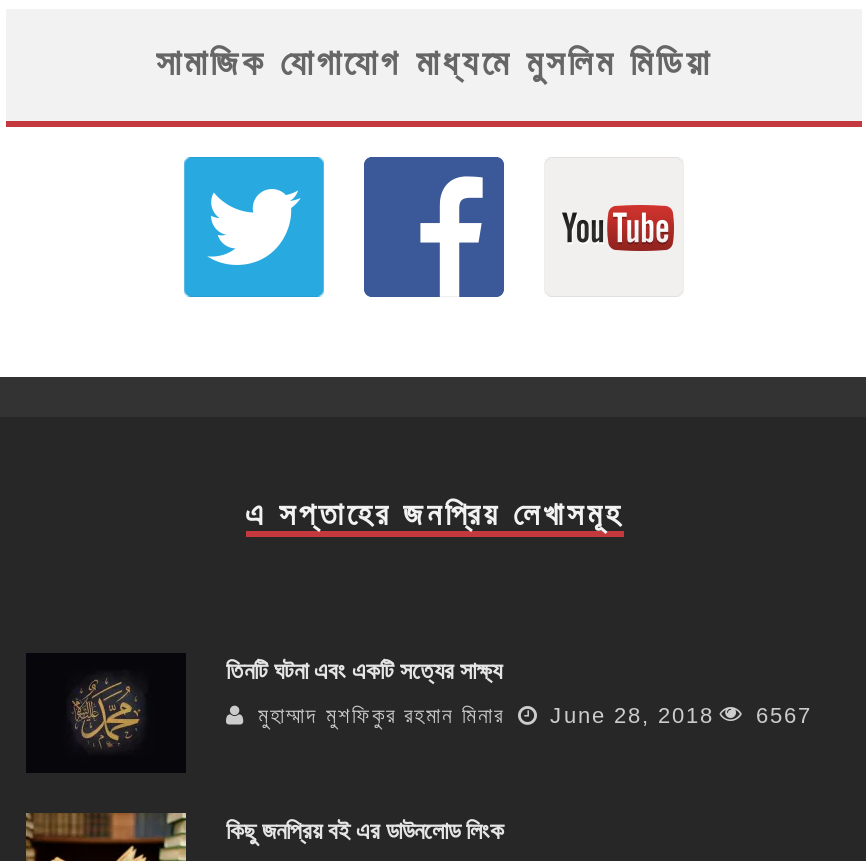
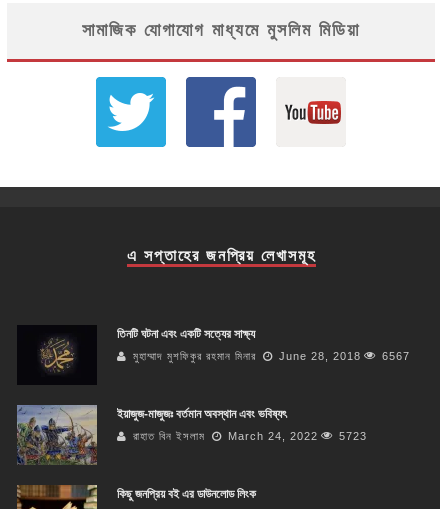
+ [image]
+ ইয়াজুজ-মাজুজঃ বর্তমান অবস্থান এবং ভবিষ্যৎ
+ রাহাত বিন ইসলাম
+ March 24, 2022
+ 5723
